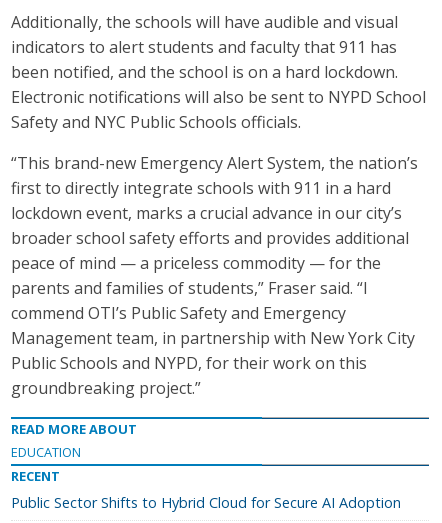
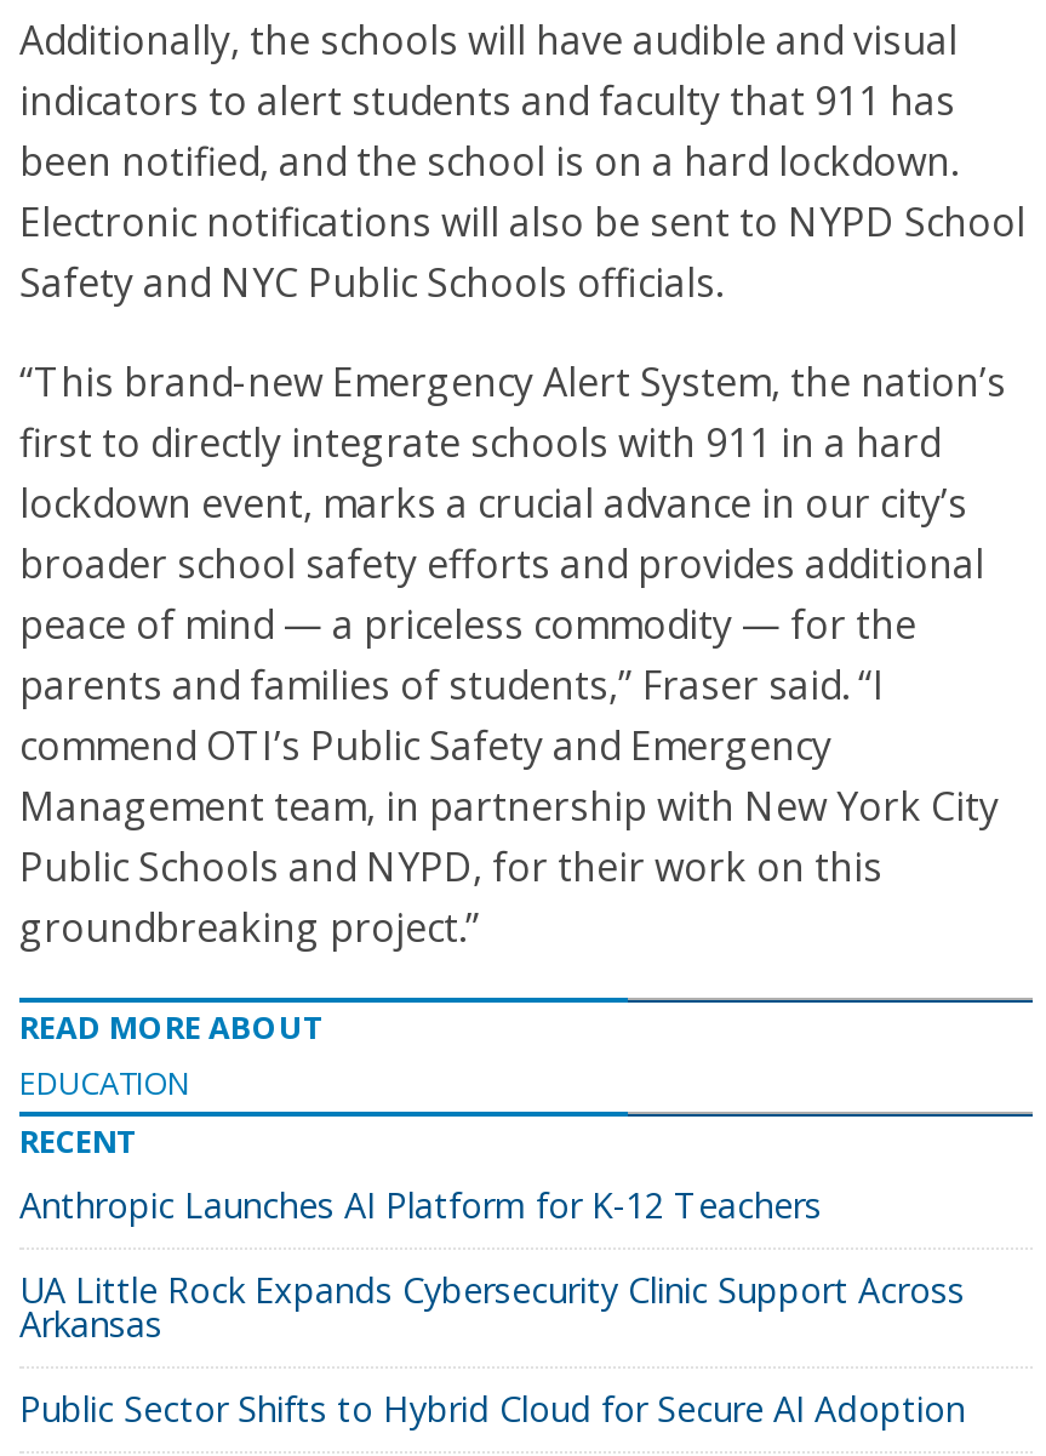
+ Anthropic Launches AI Platform for K-12 Teachers
+ UA Little Rock Expands Cybersecurity Clinic Support Across
+ Arkansas
